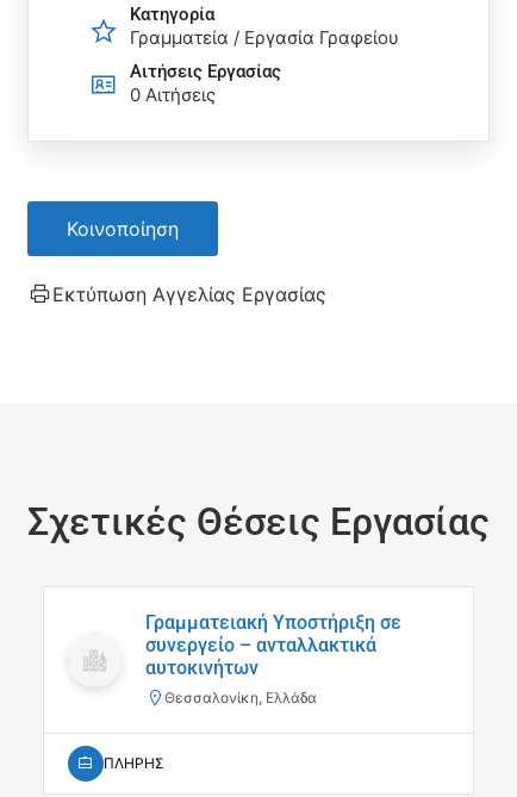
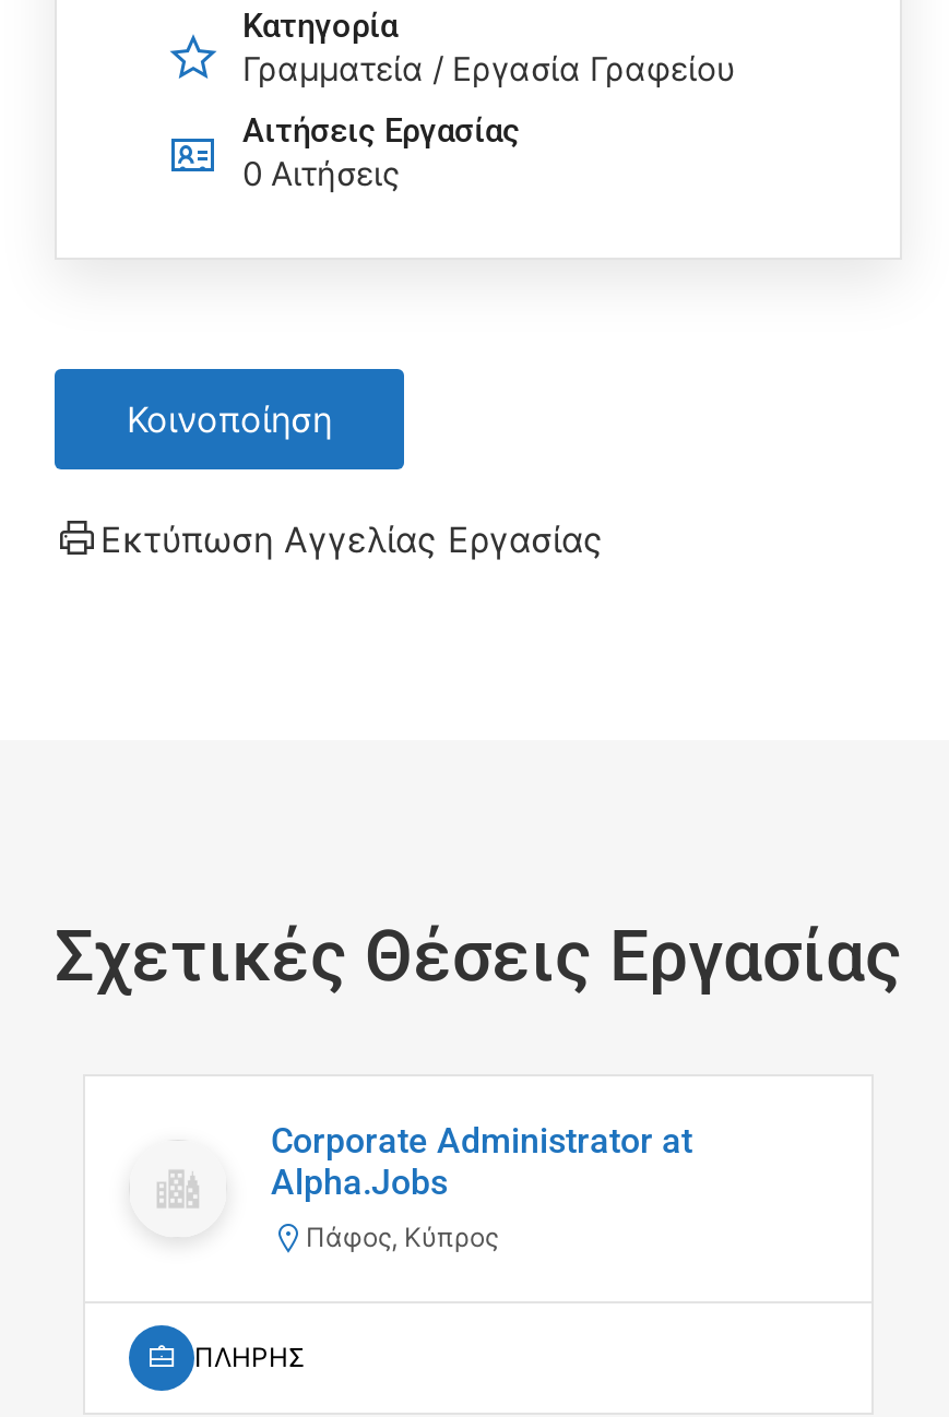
- Γραμματειακή Υποστήριξη σε
- συνεργείο – ανταλλακτικά
- αυτοκινήτων
- Θεσσαλονίκη, Ελλάδα
+ Corporate Administrator at
+ Alpha.Jobs
+ Πάφος, Κύπρος
